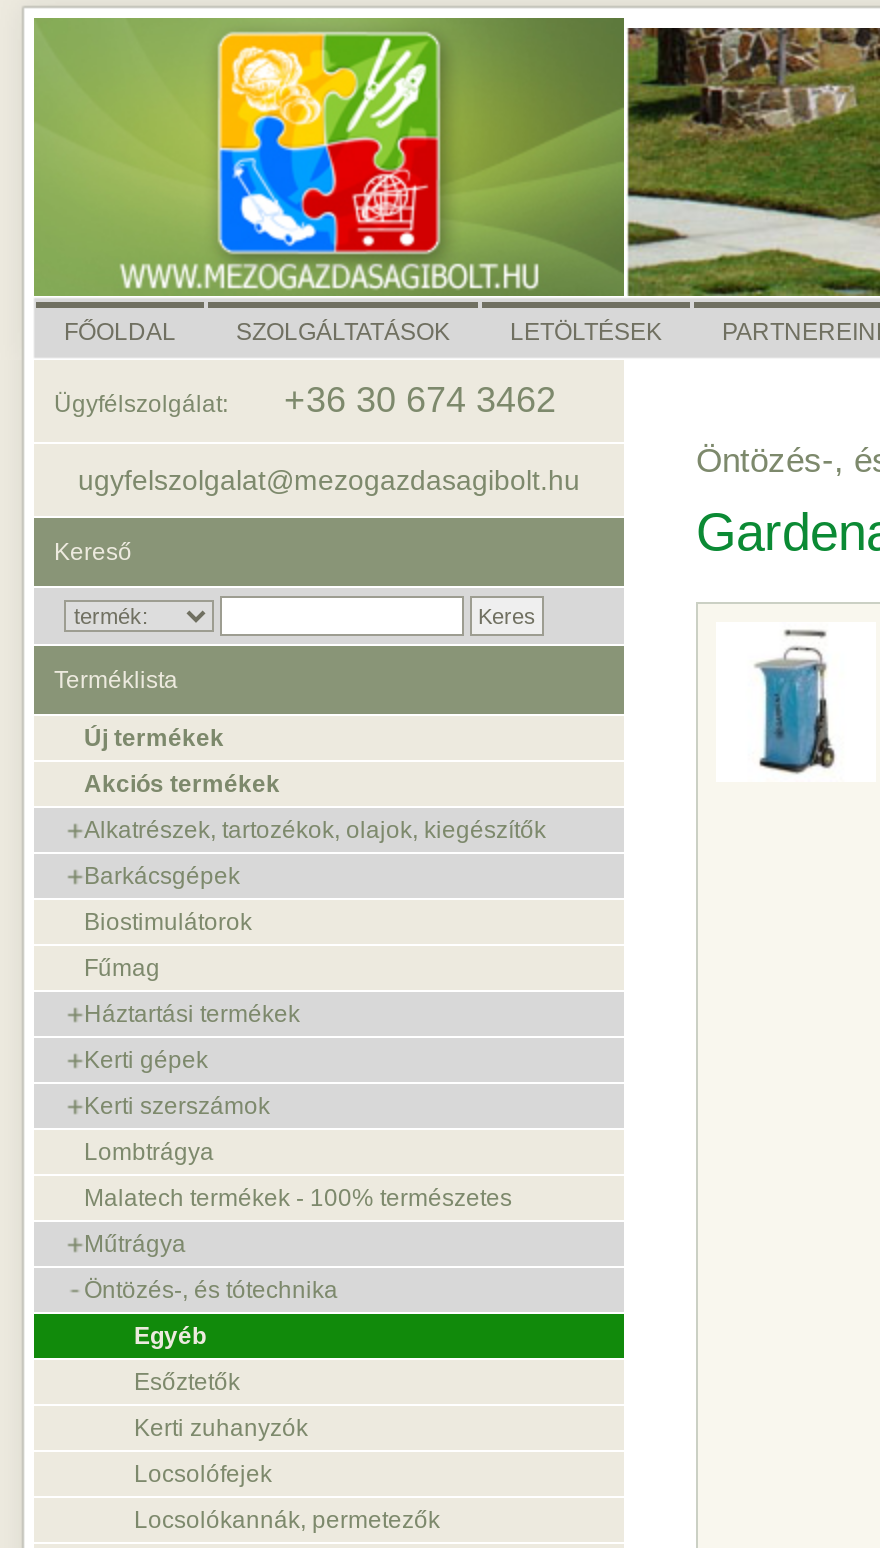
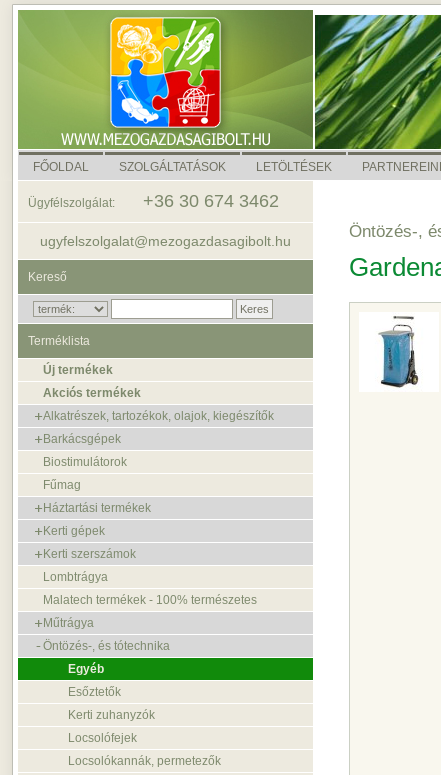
- [image]
+ [image]
